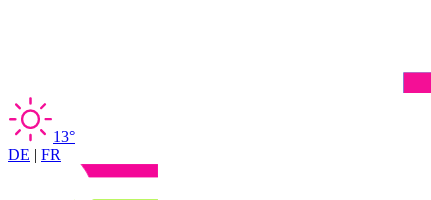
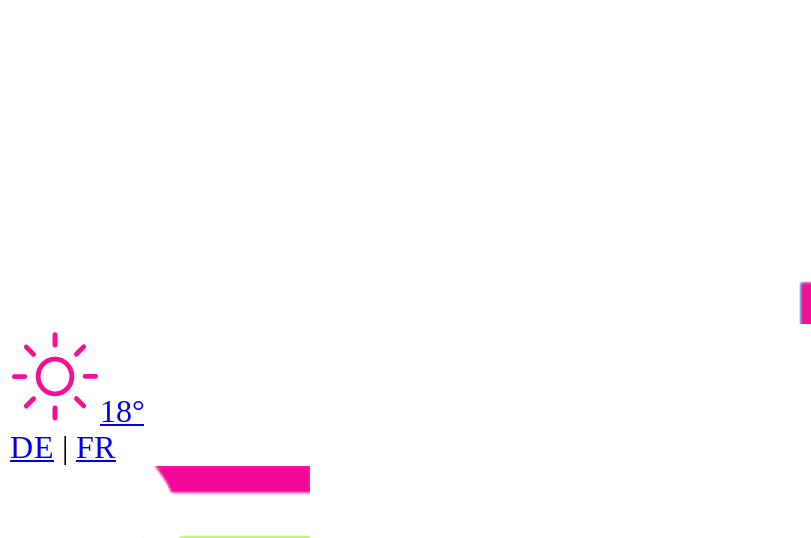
- 13°
+ 18°
